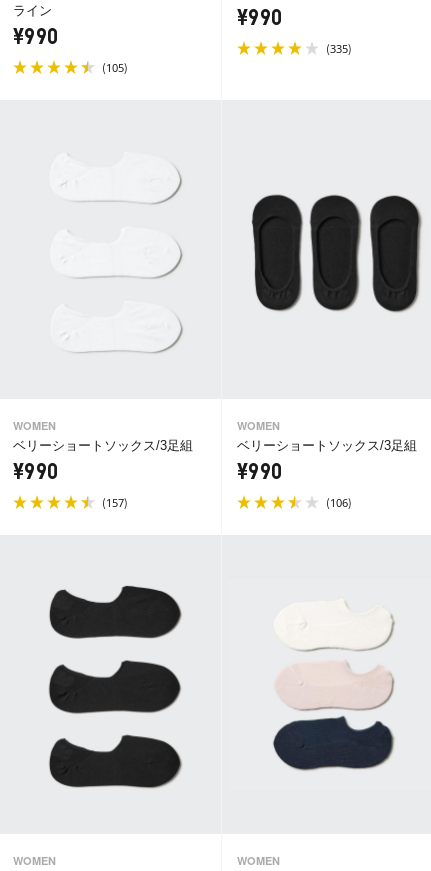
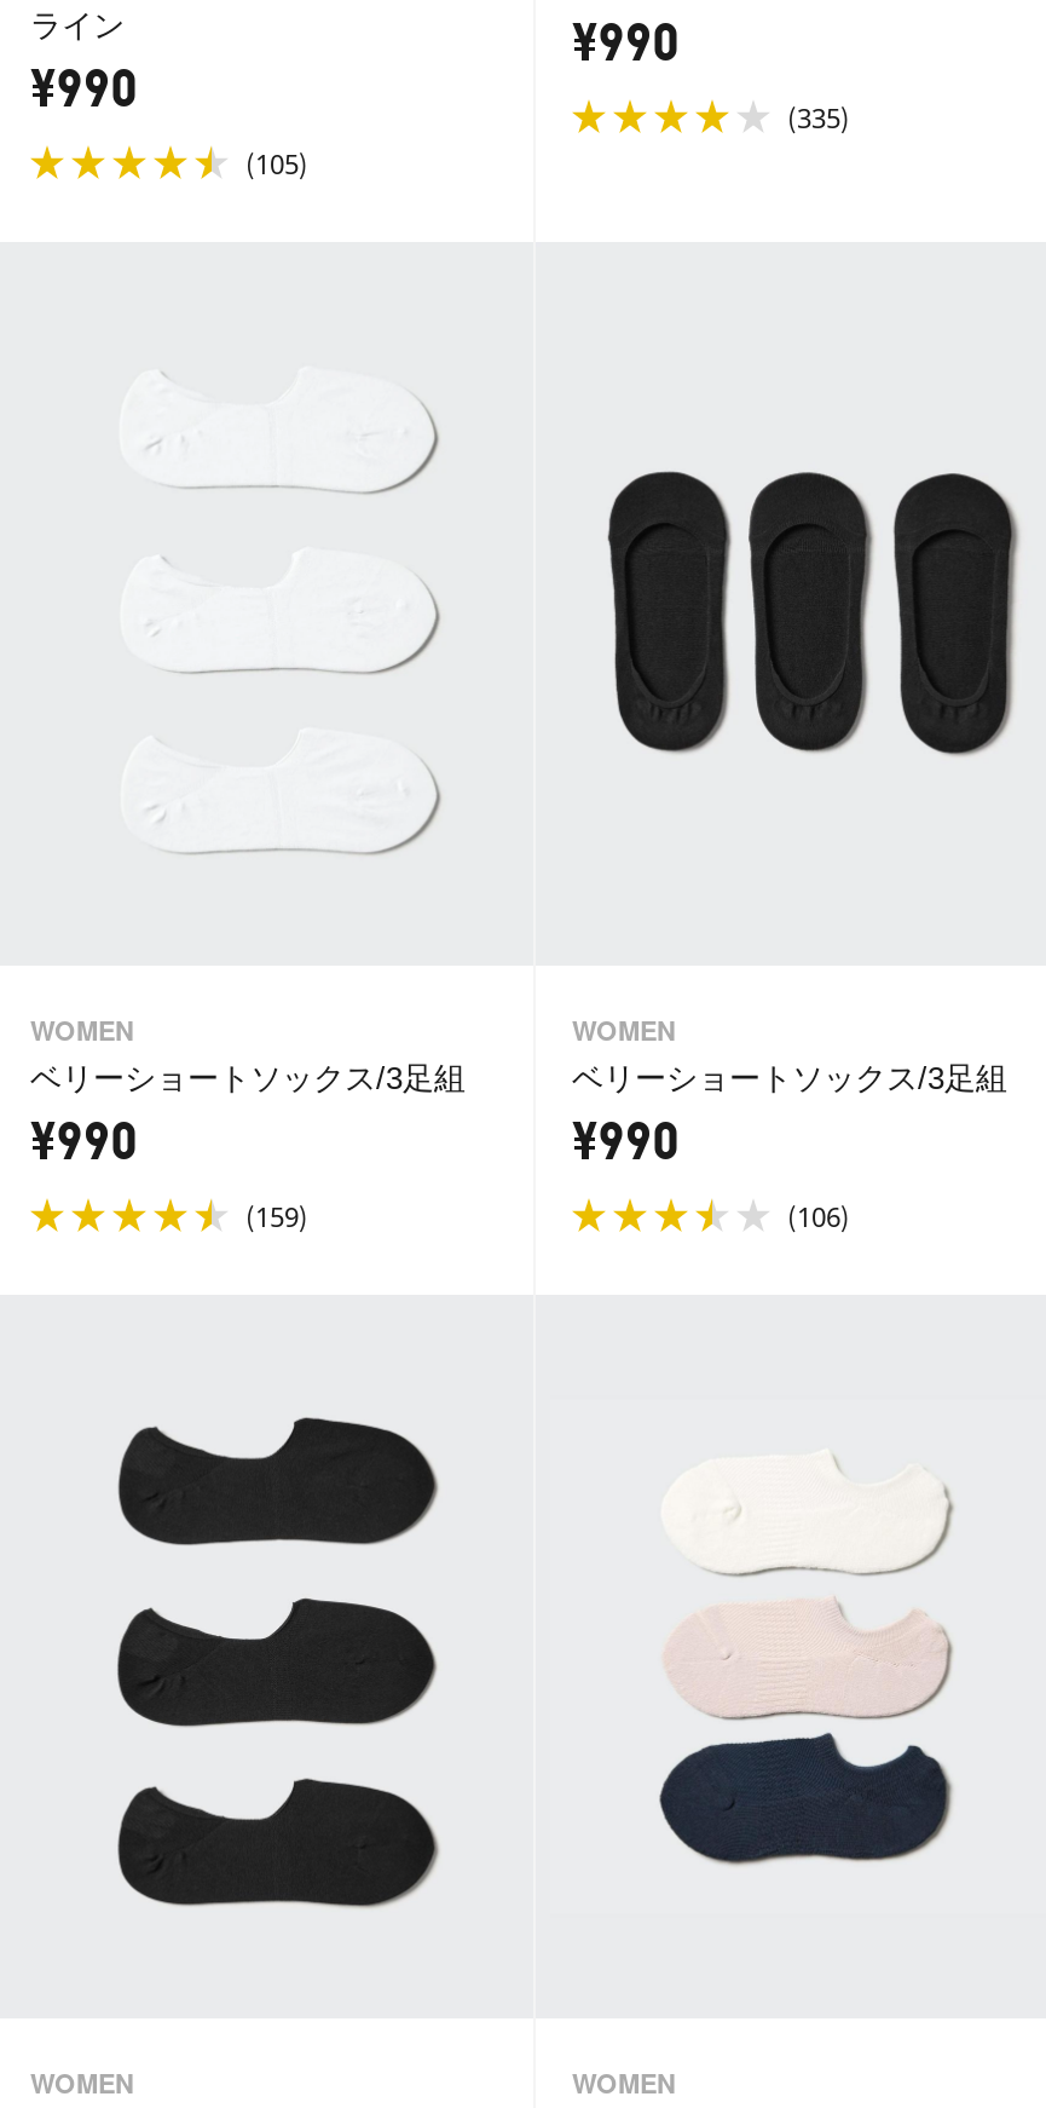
- (157)
+ (159)
